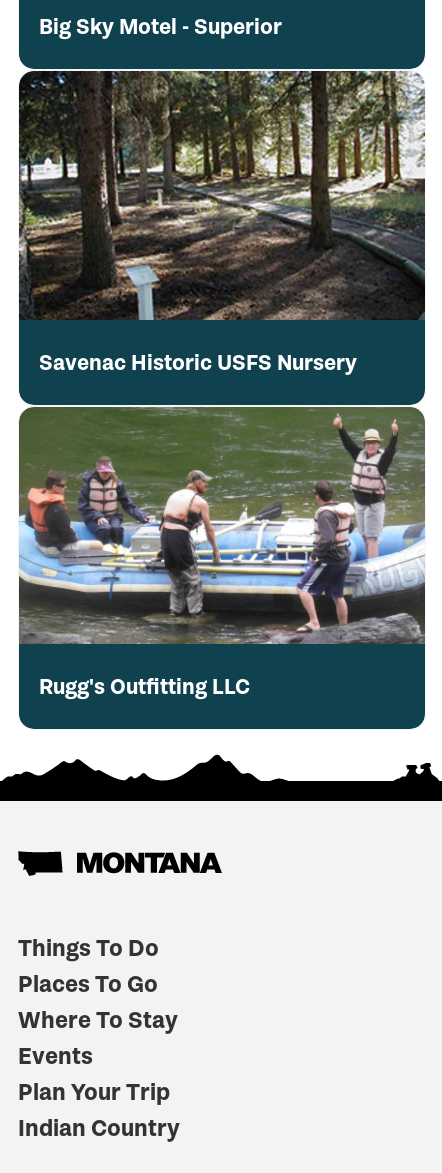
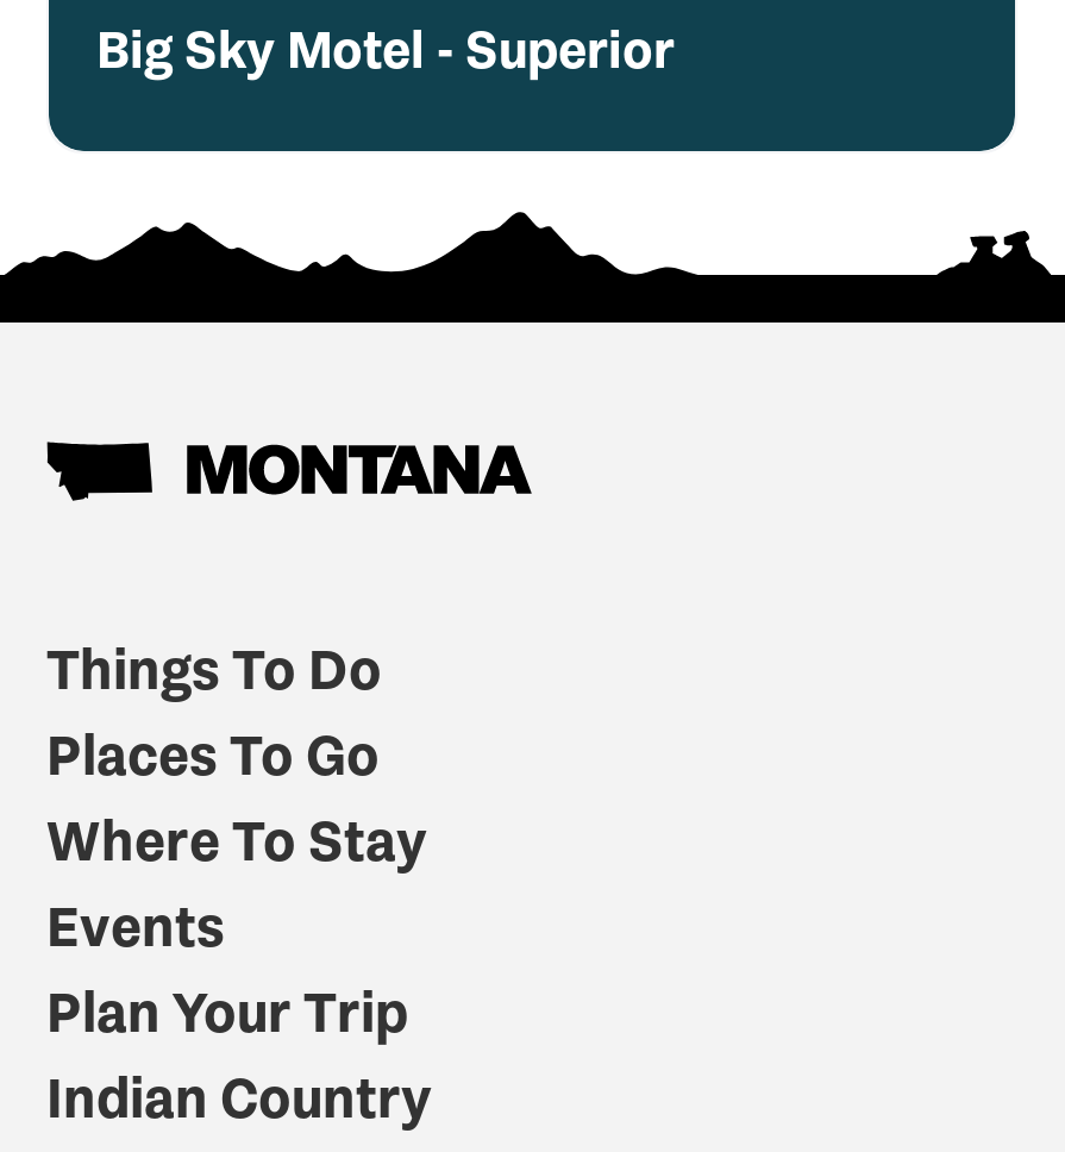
- [image]
- Savenac Historic USFS Nursery

- [image]
- Rugg's Outfitting LLC
